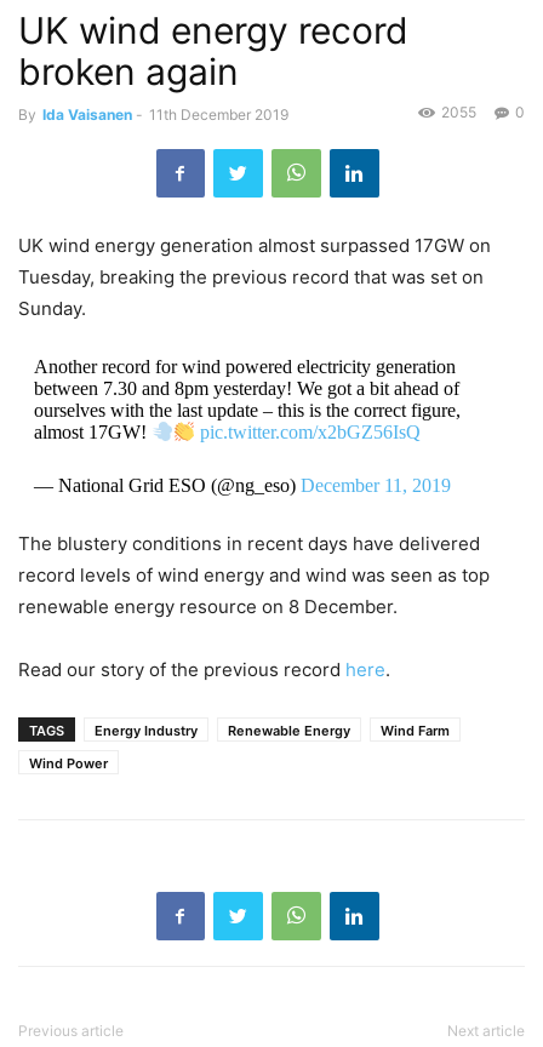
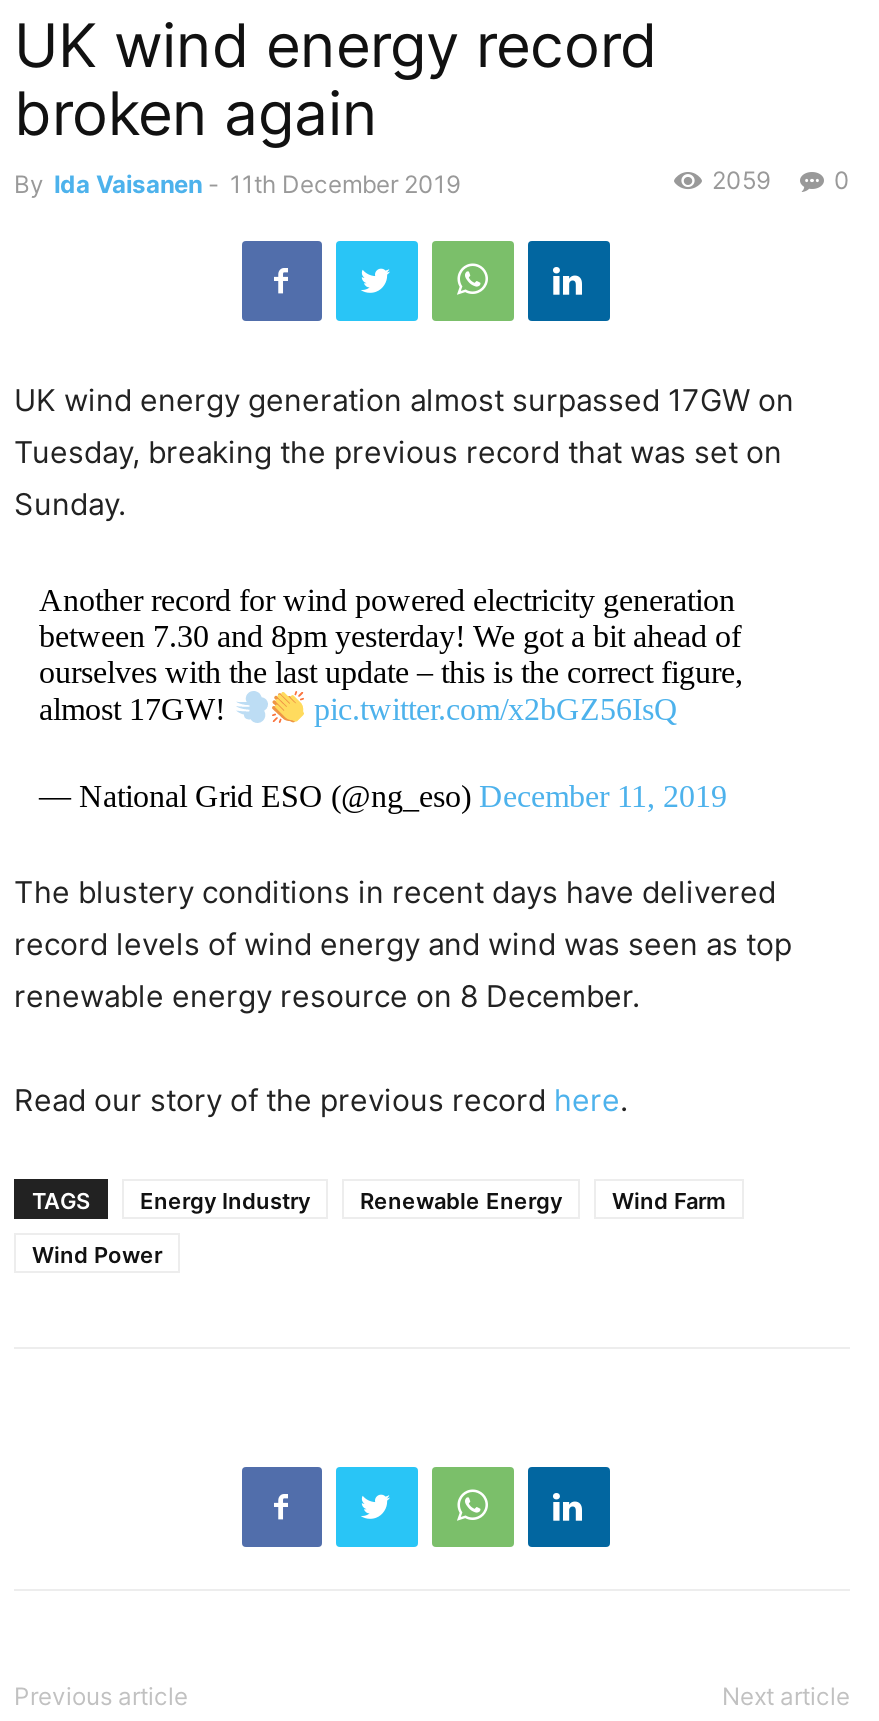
- 2055
+ 2059
